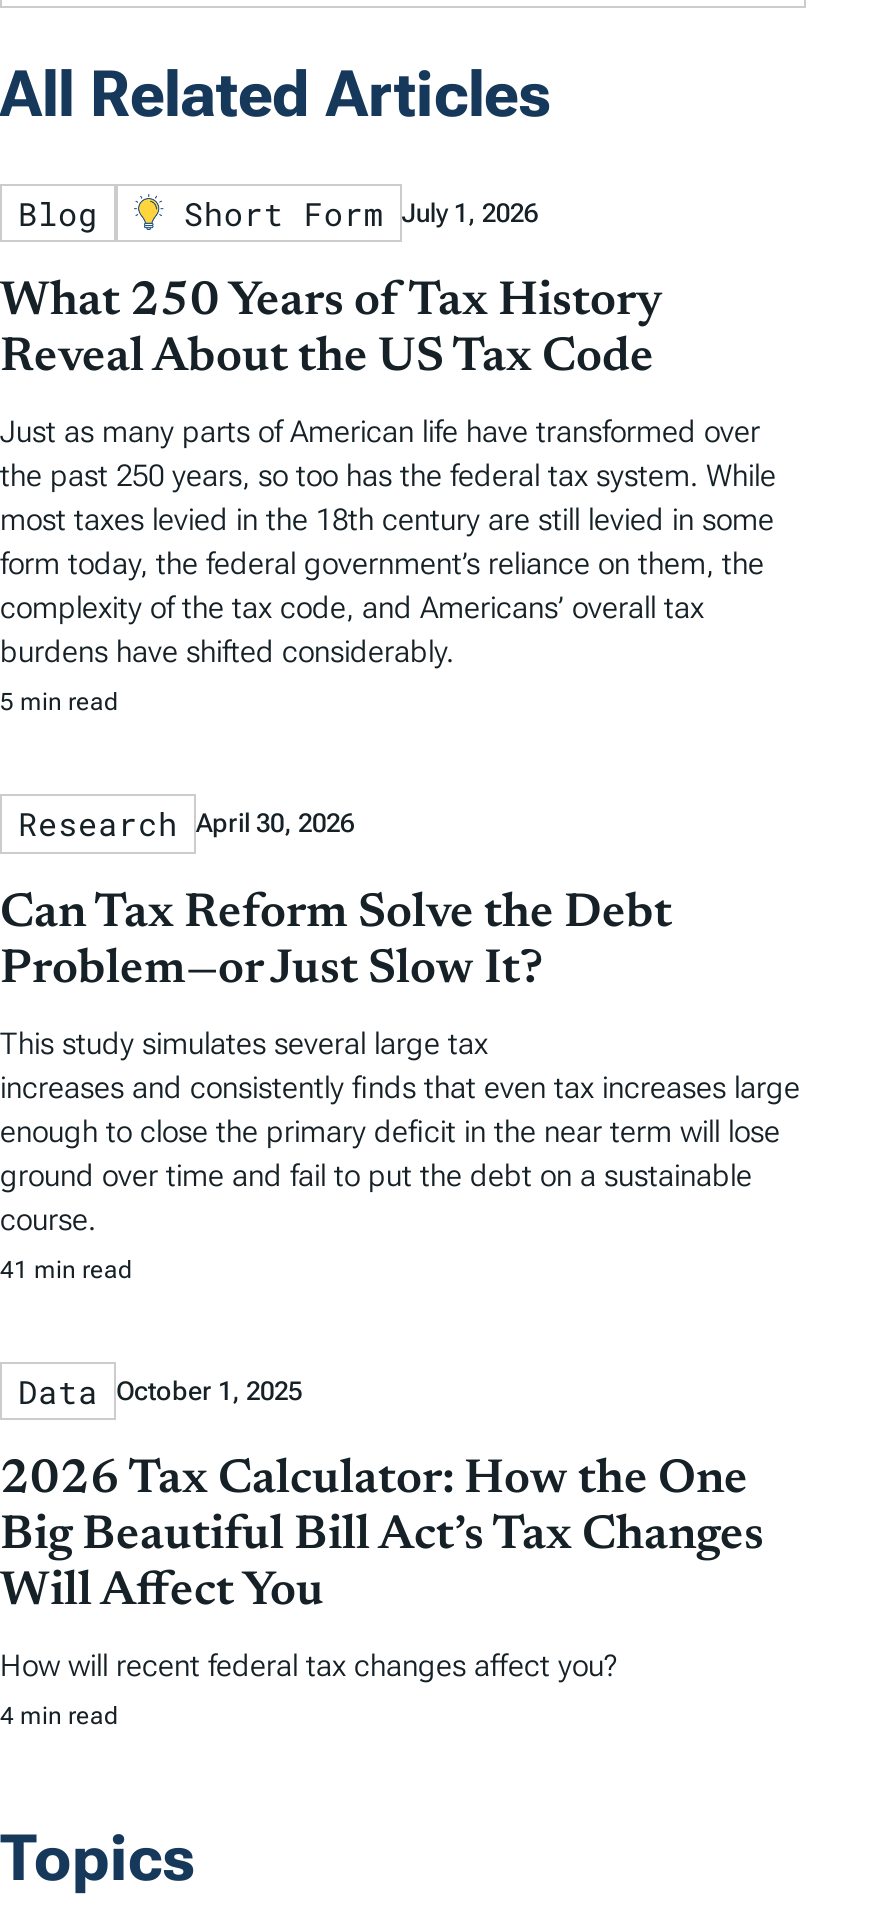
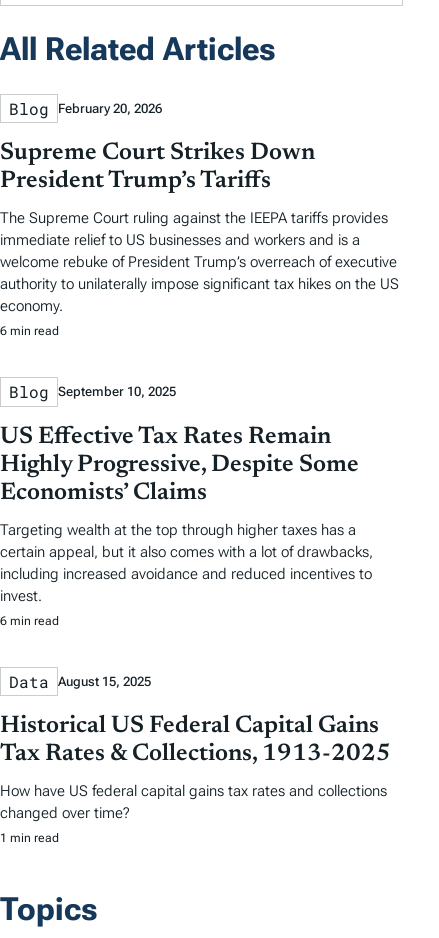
- Blog
- Short Form July 1, 2026
+ Blog February 20, 2026

- What 250 Years of Tax History
- Reveal About the US Tax Code
+ Supreme Court Strikes Down
+ President Trump’s Tariffs

- Just as many parts of American life have transformed over
- the past 250 years, so too has the federal tax system. While
- most taxes levied in the 18th century are still levied in some
- form today, the federal government’s reliance on them, the
- complexity of the tax code, and Americans’ overall tax
- burdens have shifted considerably.
+ The Supreme Court ruling against the IEEPA tariffs provides
+ immediate relief to US businesses and workers and is a
+ welcome rebuke of President Trump’s overreach of executive
+ authority to unilaterally impose significant tax hikes on the US
+ economy.

- 5 min read
+ 6 min read

- Research April 30, 2026
+ Blog September 10, 2025

- Can Tax Reform Solve the Debt
- Problem—or Just Slow It?
+ US Effective Tax Rates Remain
+ Highly Progressive, Despite Some
+ Economists’ Claims

- This study simulates several large tax
- increases and consistently finds that even tax increases large
- enough to close the primary deficit in the near term will lose
- ground over time and fail to put the debt on a sustainable
- course.
+ Targeting wealth at the top through higher taxes has a
+ certain appeal, but it also comes with a lot of drawbacks,
+ including increased avoidance and reduced incentives to
+ invest.

- 41 min read
+ 6 min read

- Data October 1, 2025
+ Data August 15, 2025

- 2026 Tax Calculator: How the One
- Big Beautiful Bill Act’s Tax Changes
- Will Affect You
+ Historical US Federal Capital Gains
+ Tax Rates & Collections, 1913-2025

- How will recent federal tax changes affect you?
+ How have US federal capital gains tax rates and collections
+ changed over time?

- 4 min read
+ 1 min read
